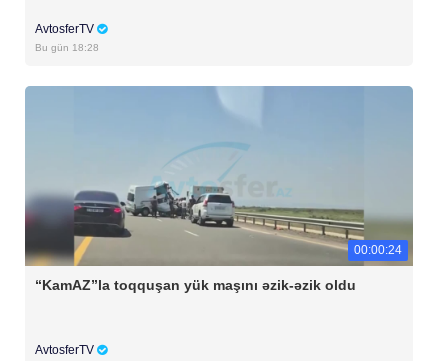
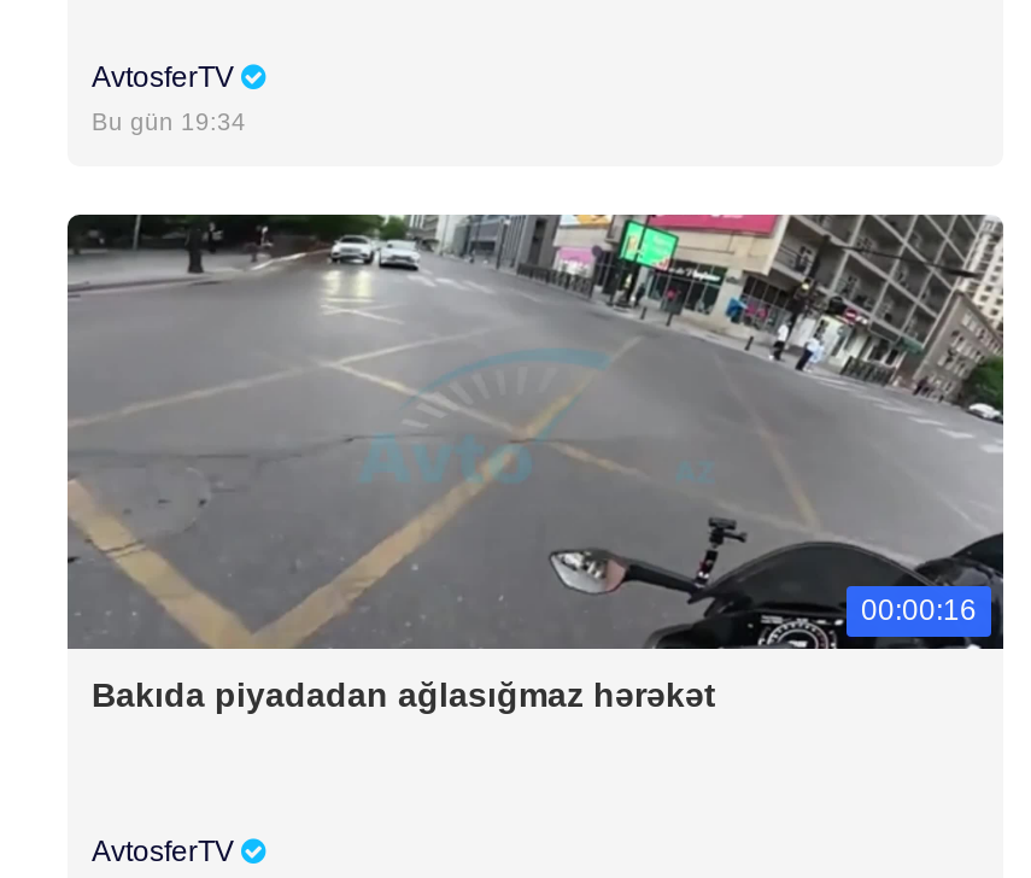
- Bu gün 18:28
+ Bu gün 19:34

- [image]
- 00:00:24
+ [image]
+ 00:00:16

- “KamAZ”la toqquşan yük maşını əzik-əzik oldu
+ Bakıda piyadadan ağlasığmaz hərəkət
